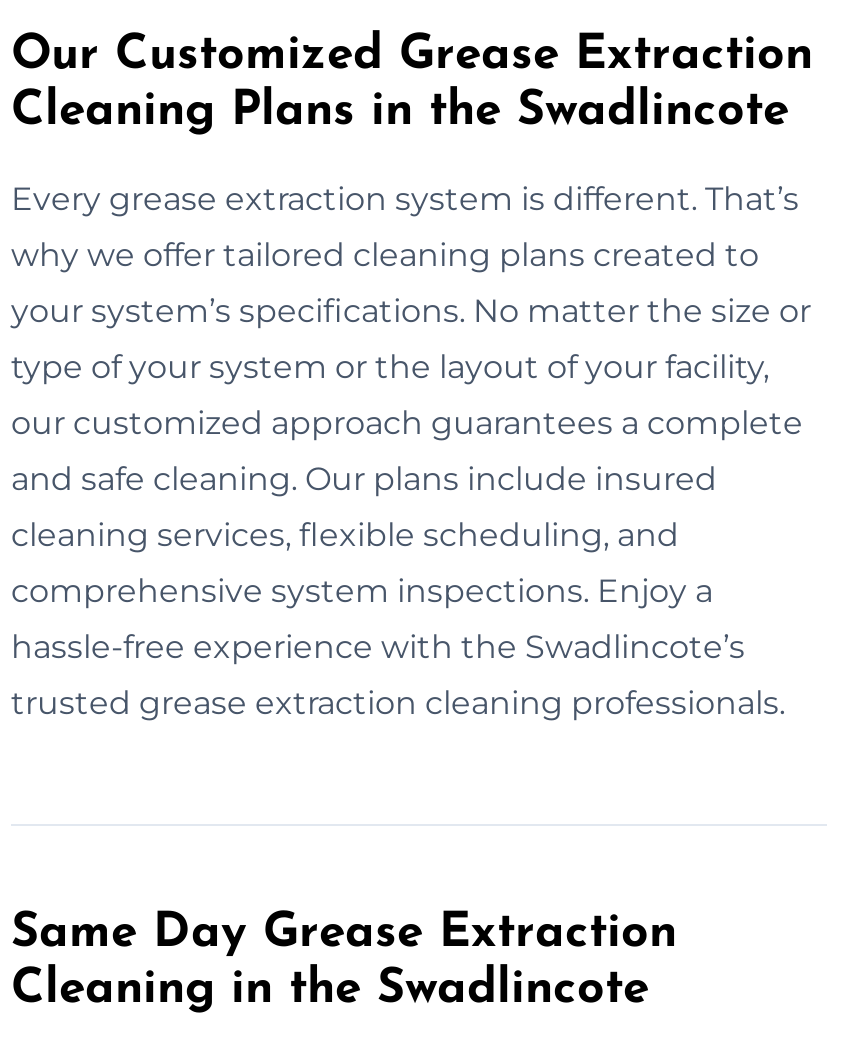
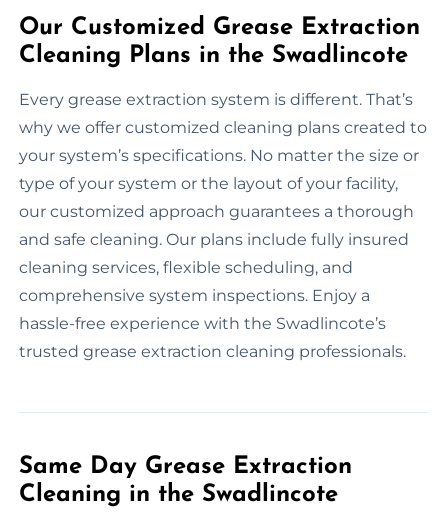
- why we offer tailored cleaning plans created to
+ why we offer customized cleaning plans created to

- our customized approach guarantees a complete
+ our customized approach guarantees a thorough

- and safe cleaning. Our plans include insured
+ and safe cleaning. Our plans include fully insured
